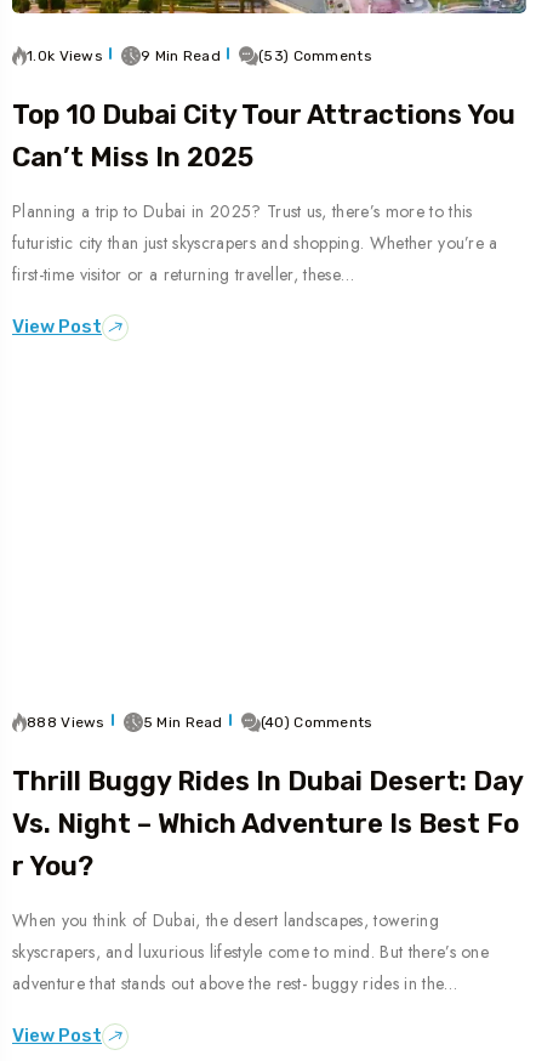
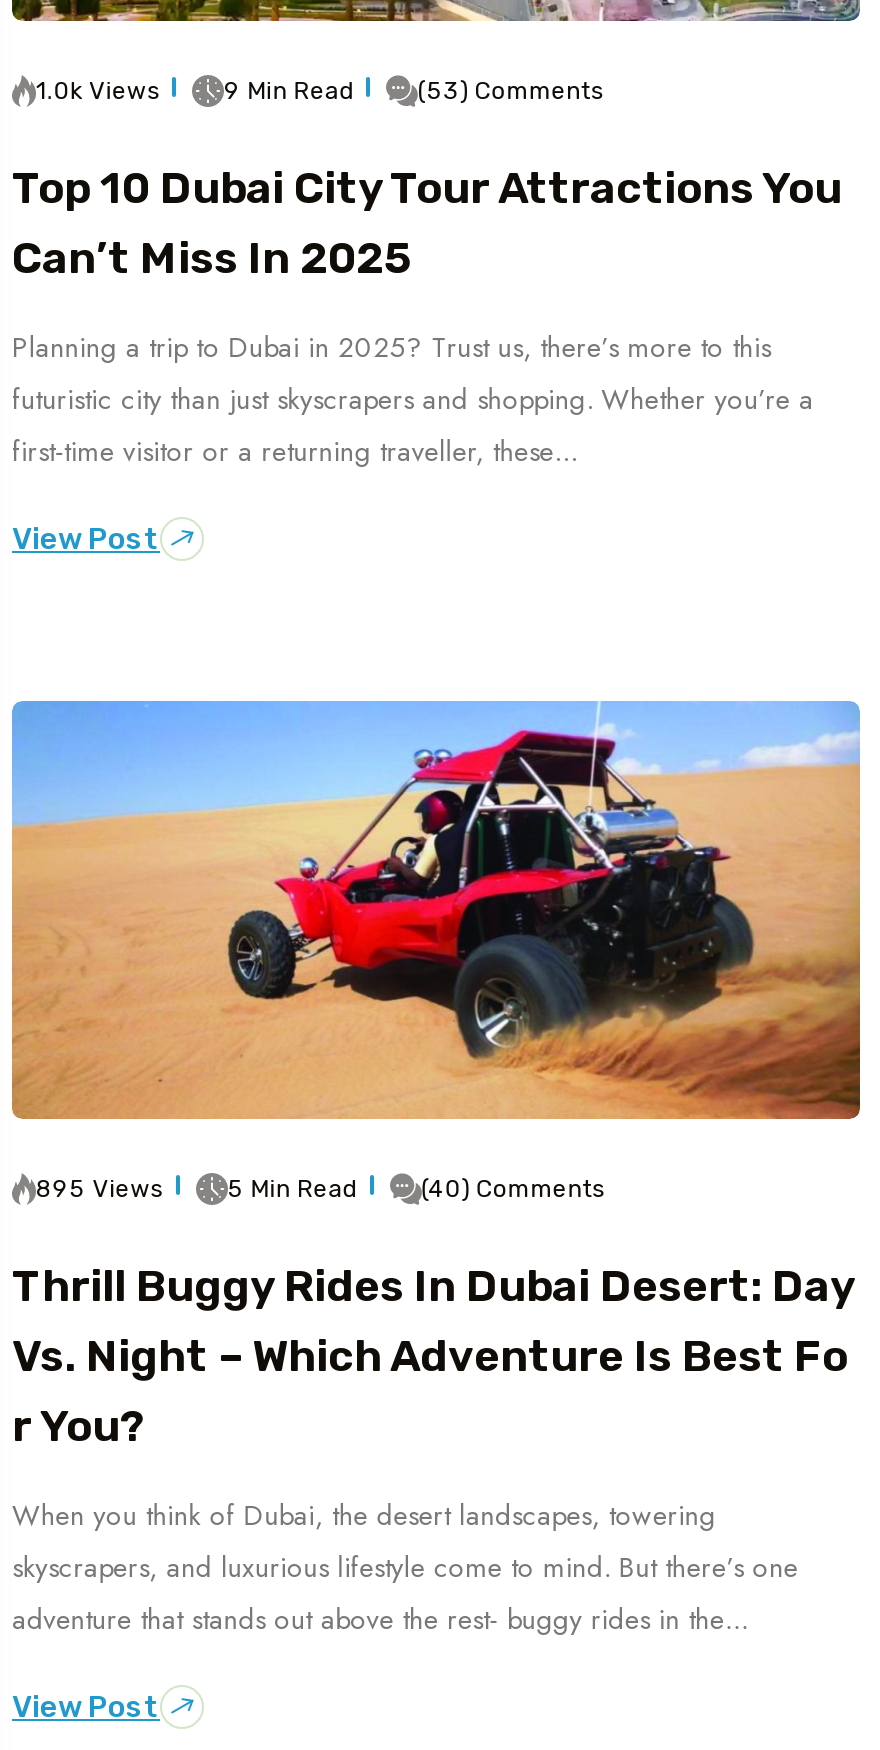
+ [image]

- 888 Views
+ 895 Views
